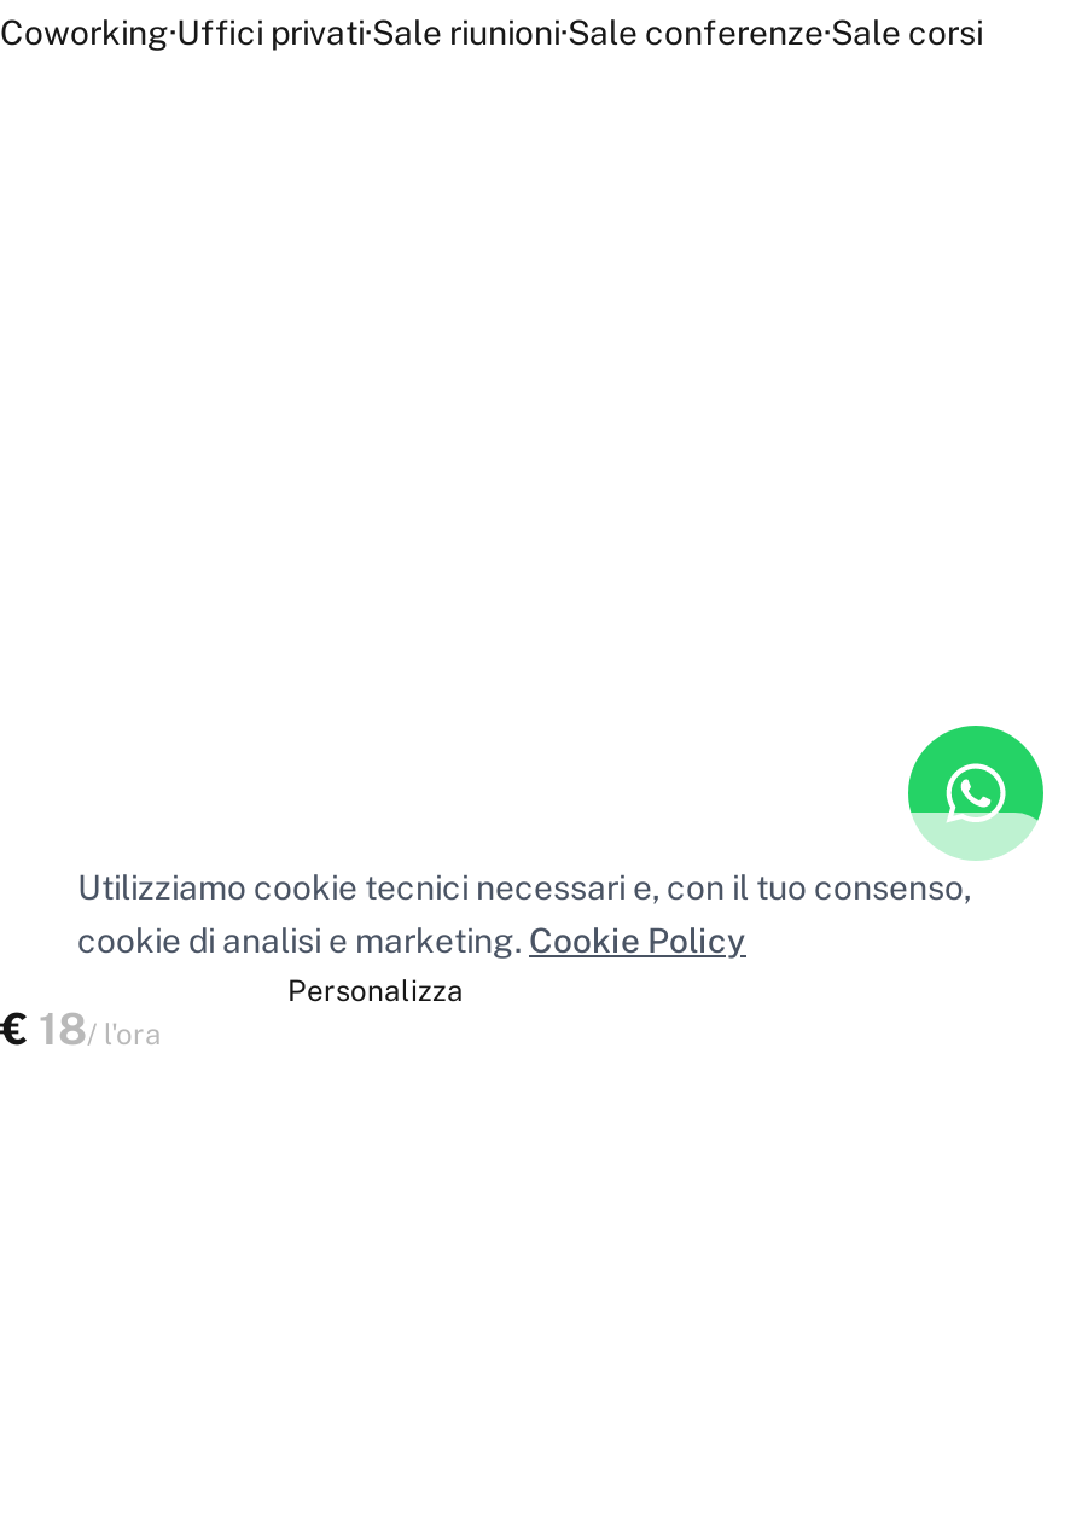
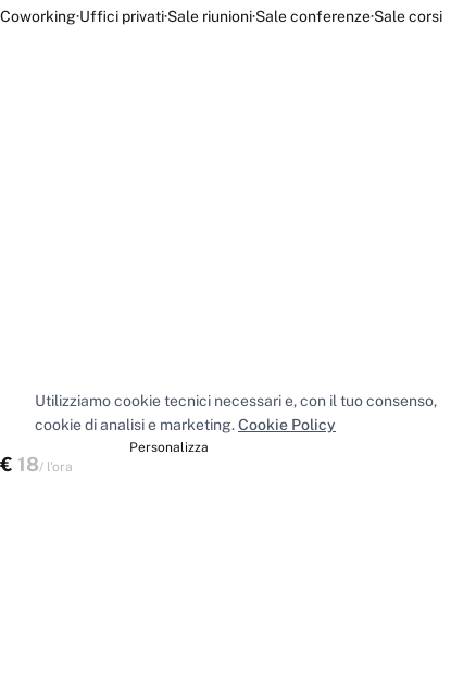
- [image]
